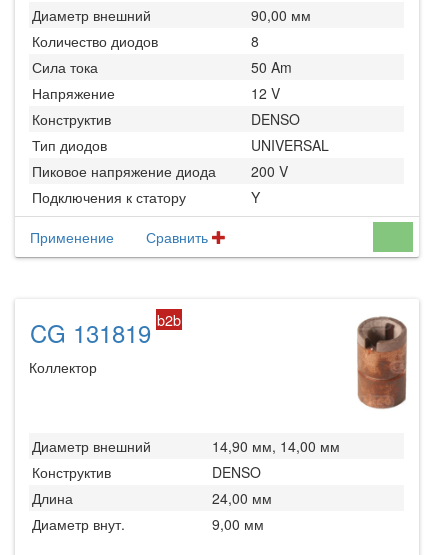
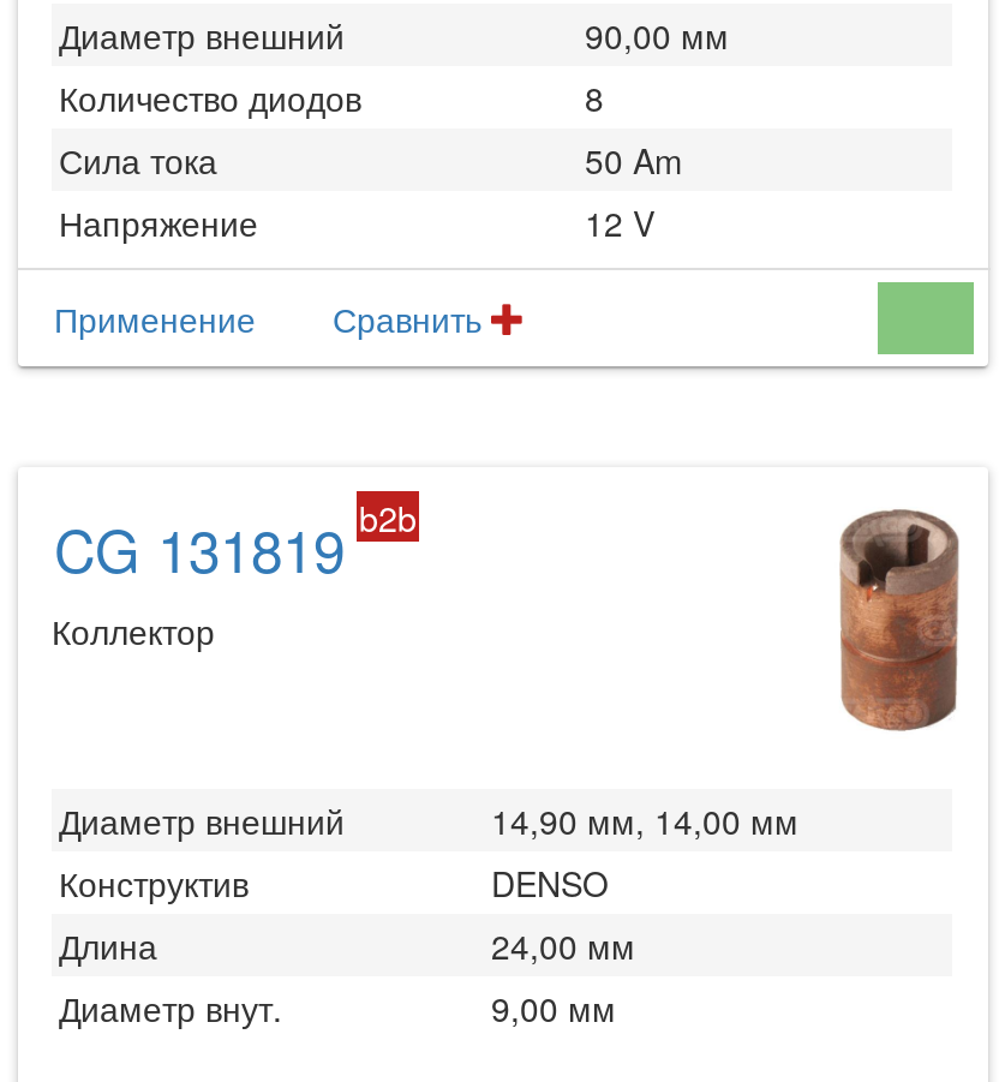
- Конструктив
- DENSO
- Тип диодов
- UNIVERSAL
- Пиковое напряжение диода
- 200 V
- Подключения к статору
- Y
